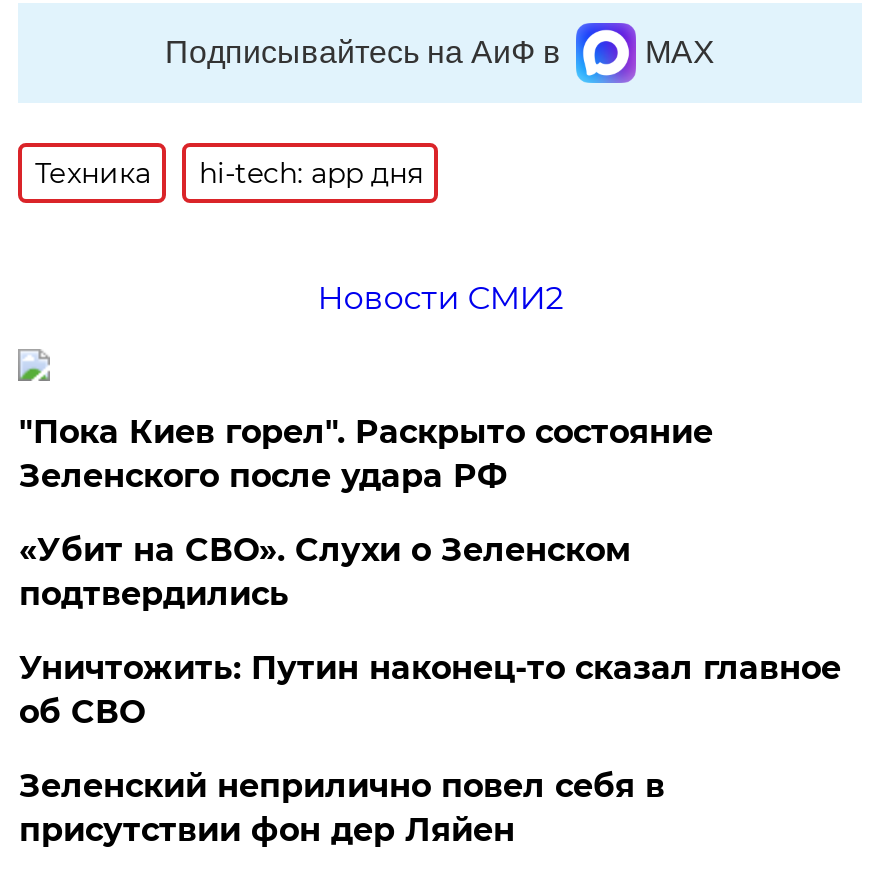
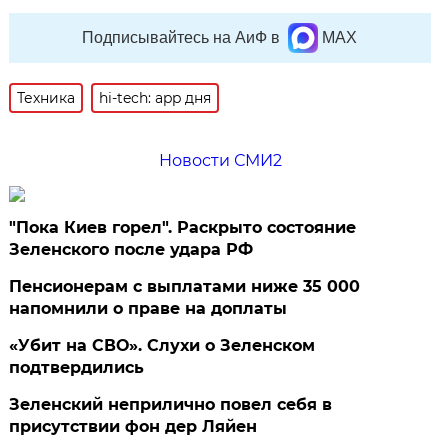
+ Пенсионерам с выплатами ниже 35 000
+ напомнили о праве на доплаты

moved down: «Убит на СВО». Слухи о Зеленском | подтвердились

- Уничтожить: Путин наконец-то сказал главное
- об СВО
